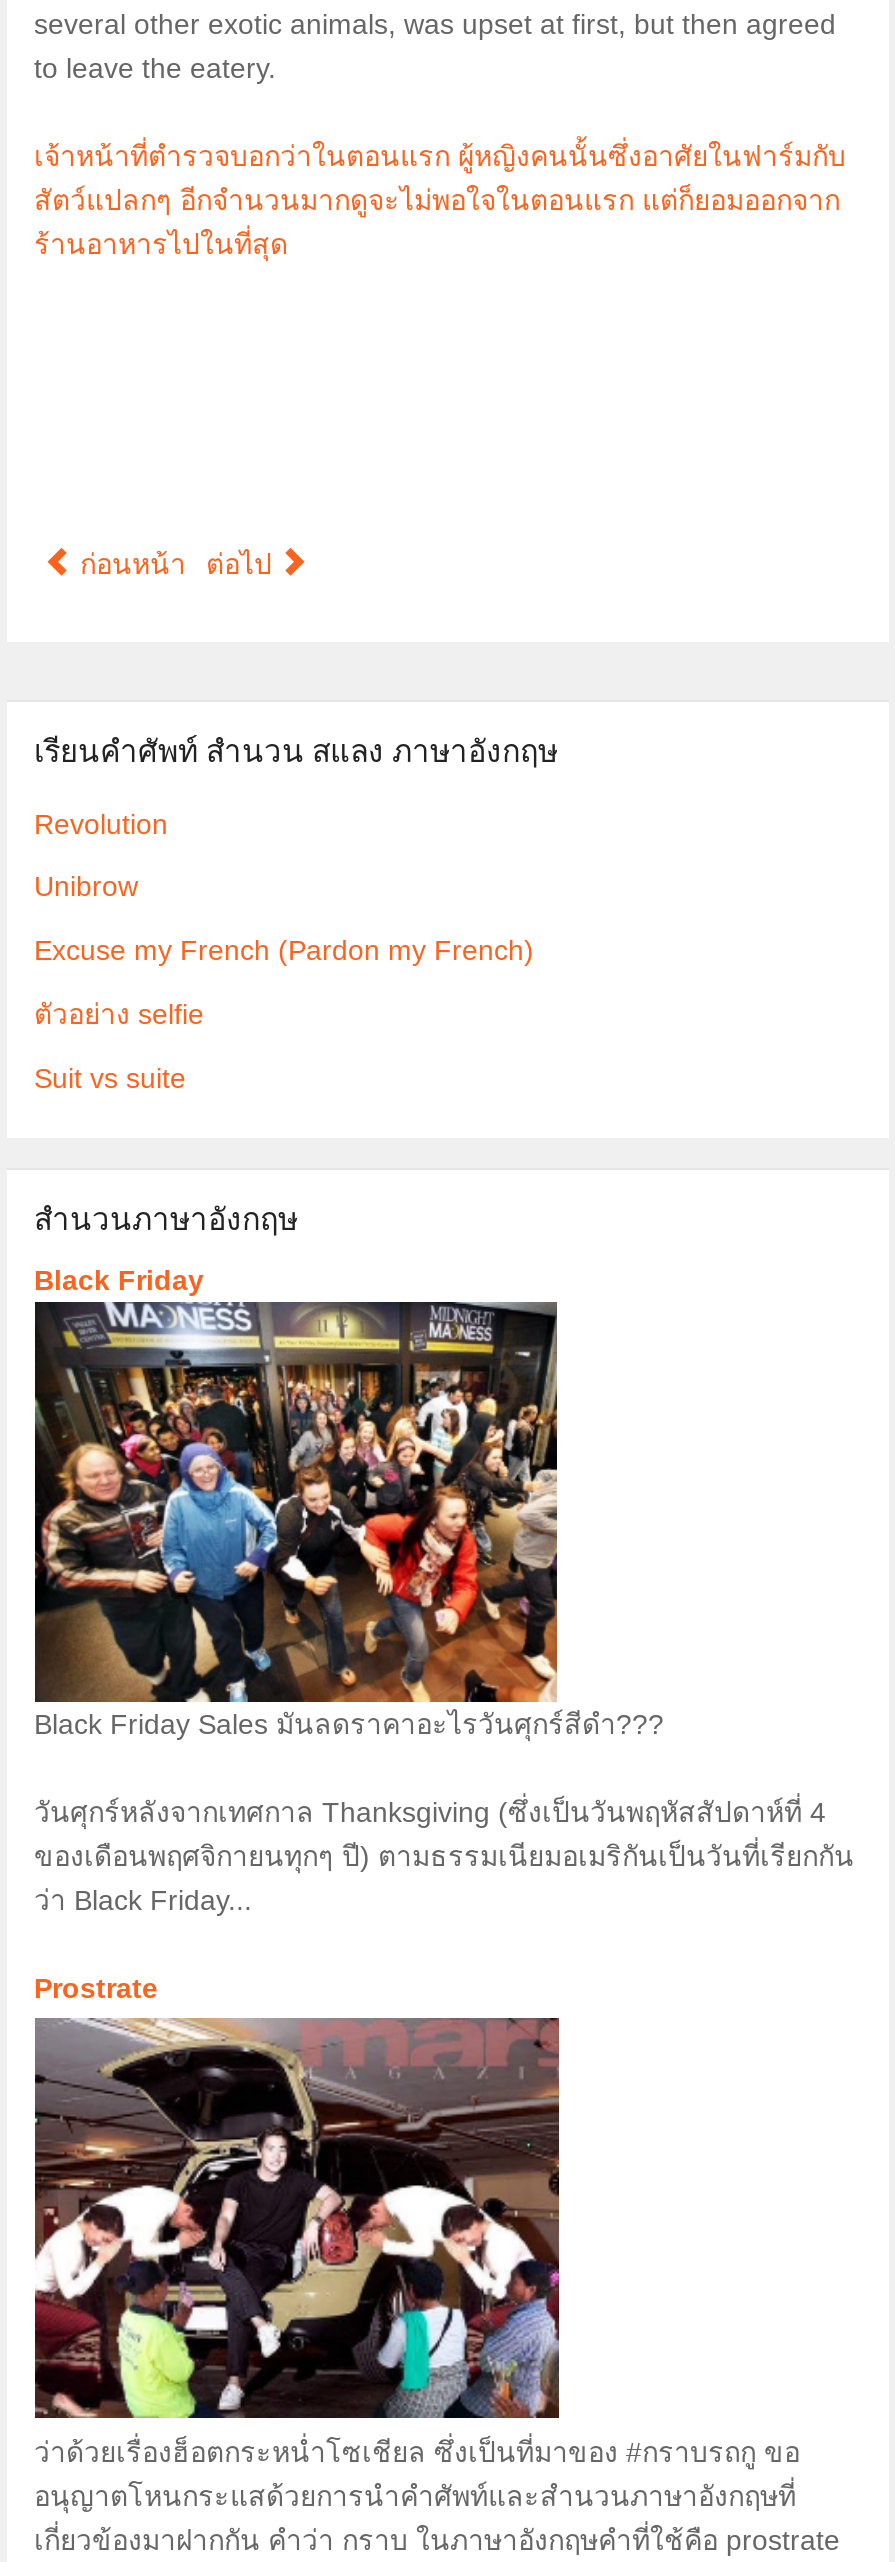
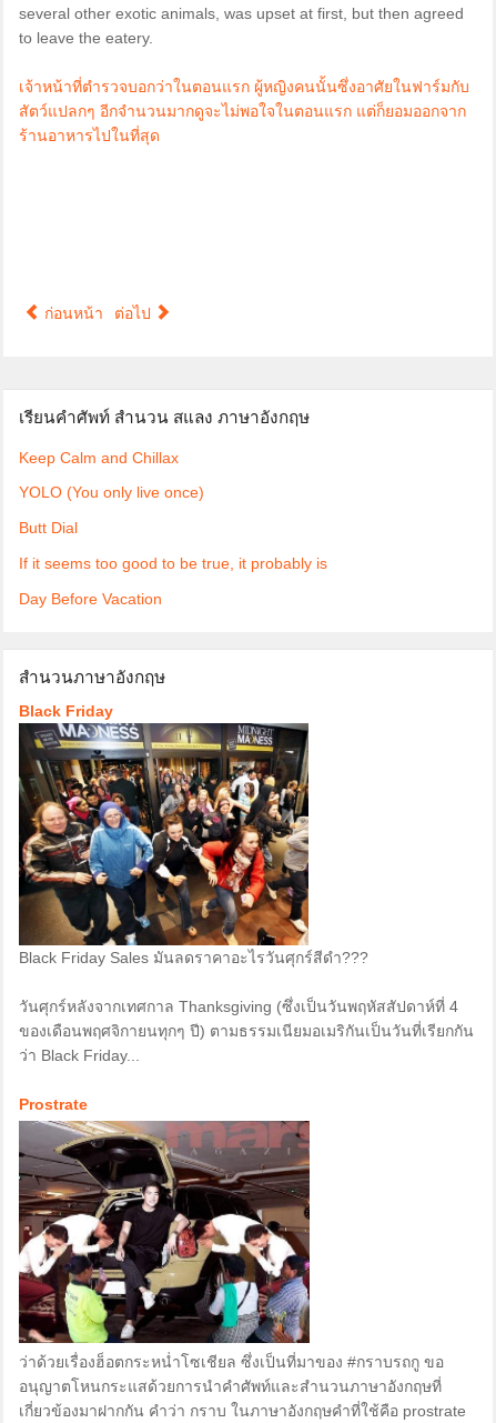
- Revolution
+ Keep Calm and Chillax

- Unibrow
+ YOLO (You only live once)

- Excuse my French (Pardon my French)
+ Butt Dial

- ตัวอย่าง selfie
+ If it seems too good to be true, it probably is

- Suit vs suite
+ Day Before Vacation
